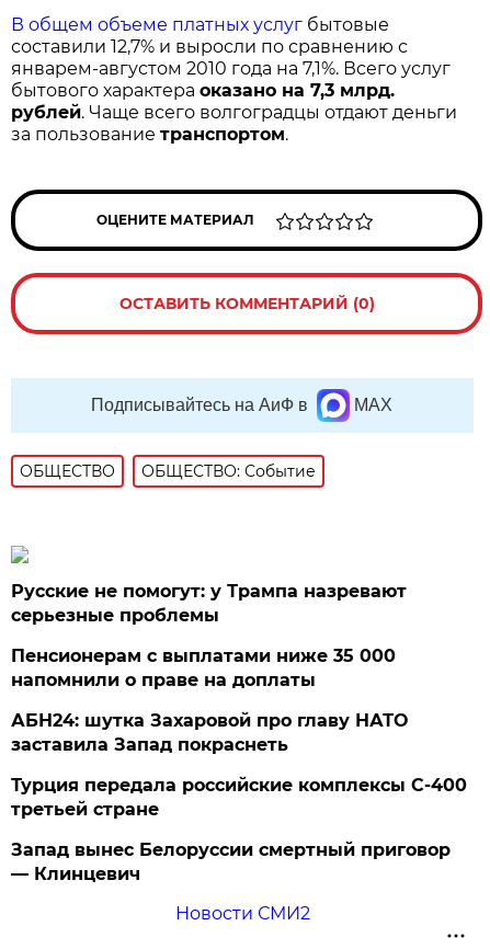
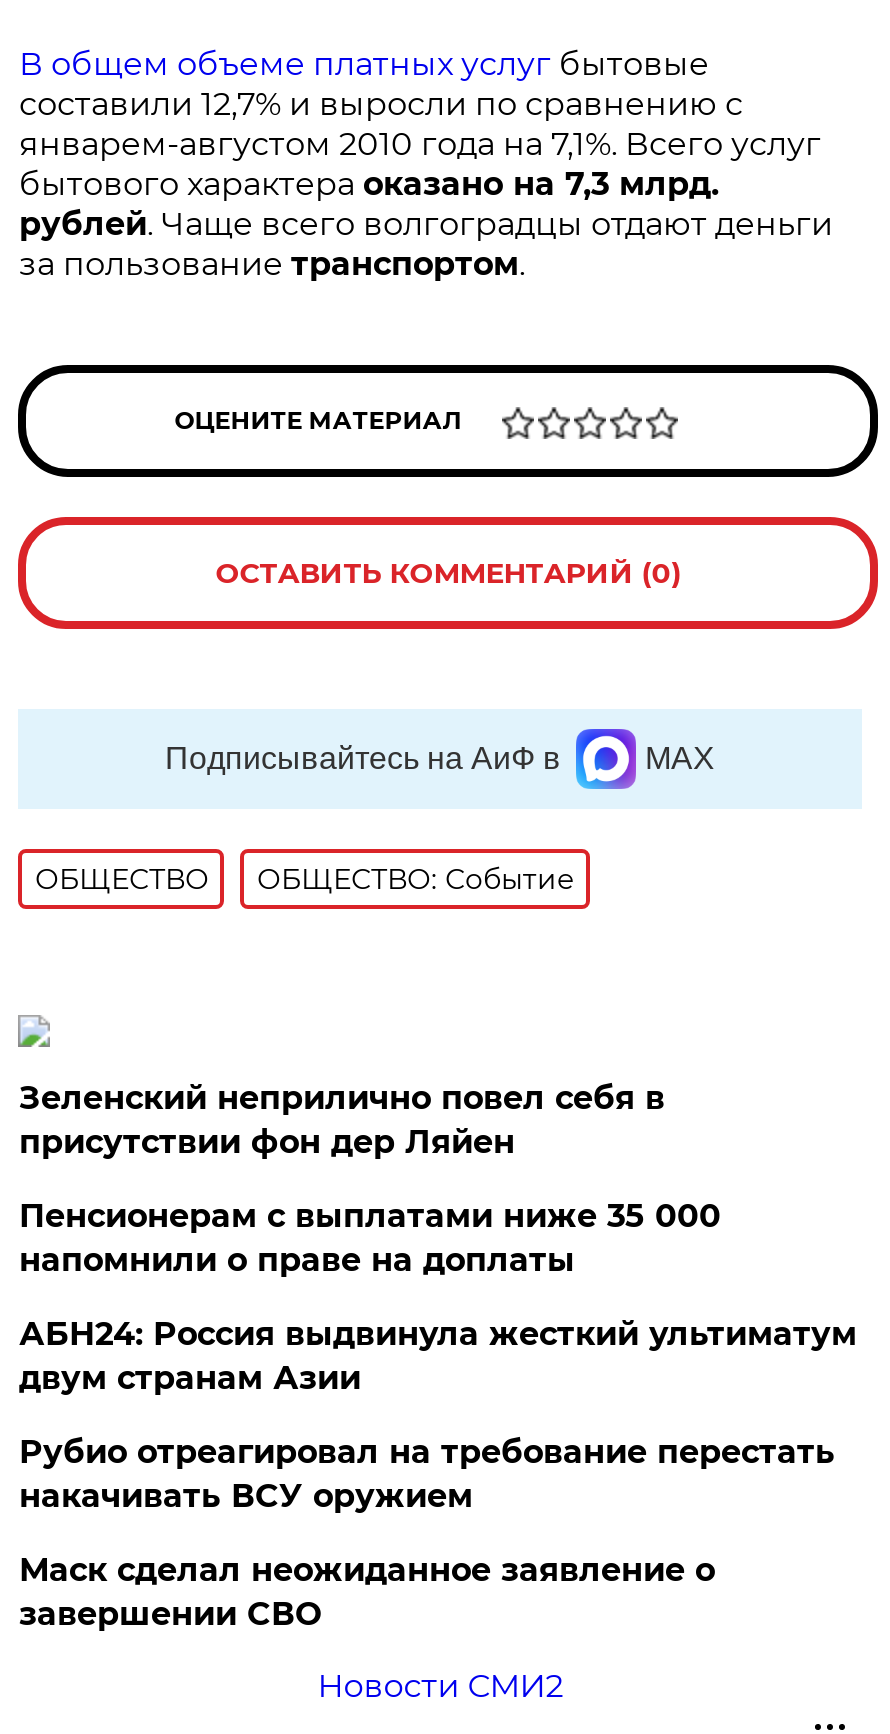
- Русские не помогут: у Трампа назревают
- серьезные проблемы
+ Зеленский неприлично повел cебя в
+ присутствии фон дер Ляйен

- АБН24: шутка Захаровой про главу НАТО
- заставила Запад покраснеть
+ АБН24: Россия выдвинула жесткий ультиматум
+ двум странам Азии

- Турция передала российские комплексы С-400
- третьей стране
+ Рубио отреагировал на требование перестать
+ накачивать ВСУ оружием

- Запад вынес Белоруссии смертный приговор
- — Клинцевич
+ Маск сделал неожиданное заявление о
+ завершении СВО
